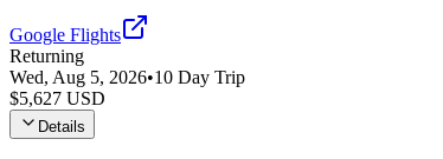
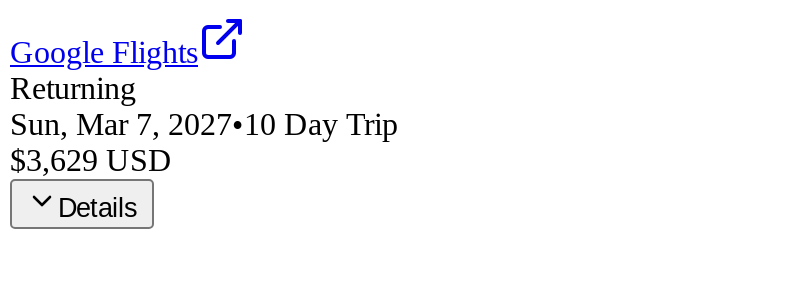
- Wed, Aug 5, 2026•10 Day Trip
+ Sun, Mar 7, 2027•10 Day Trip

- $5,627 USD
+ $3,629 USD
